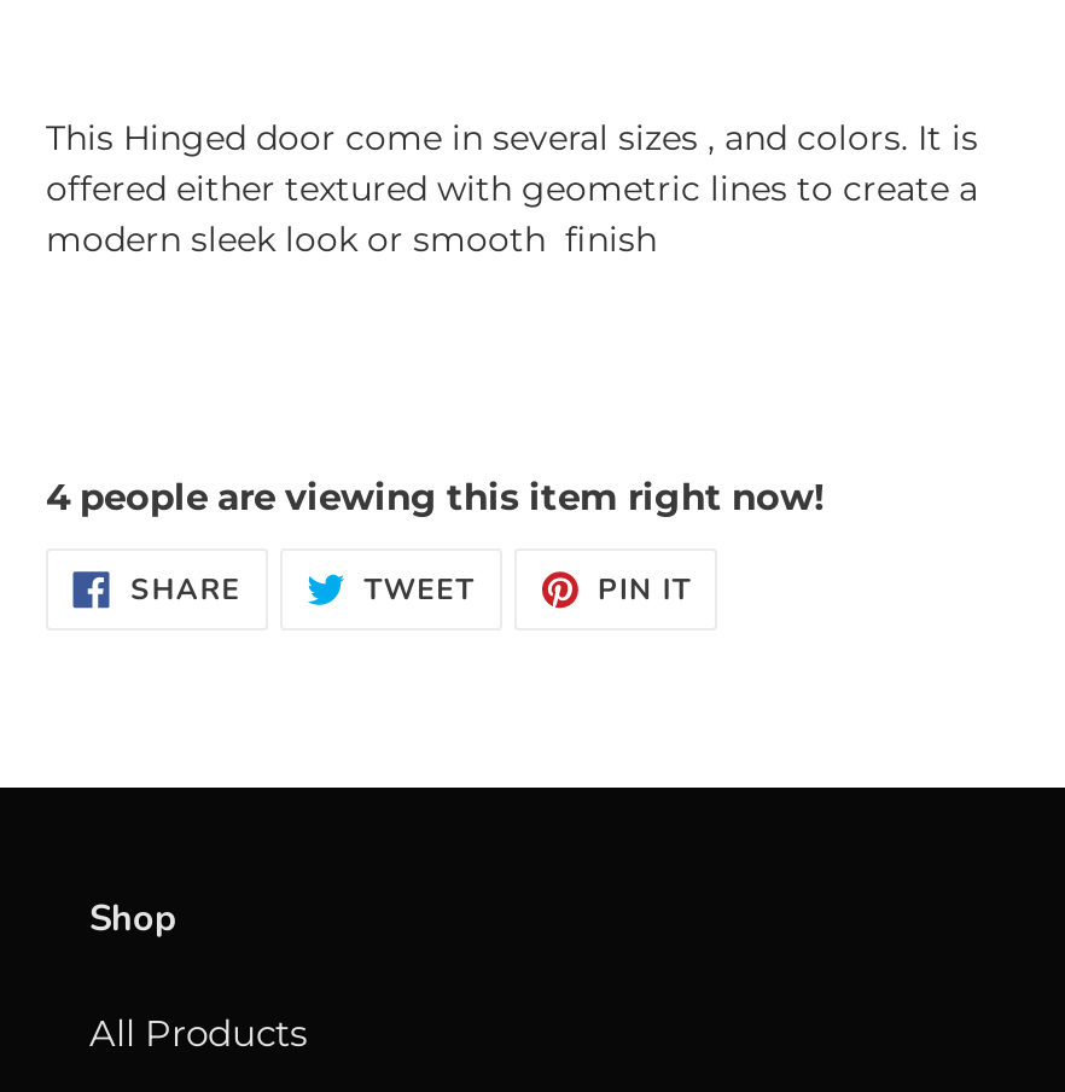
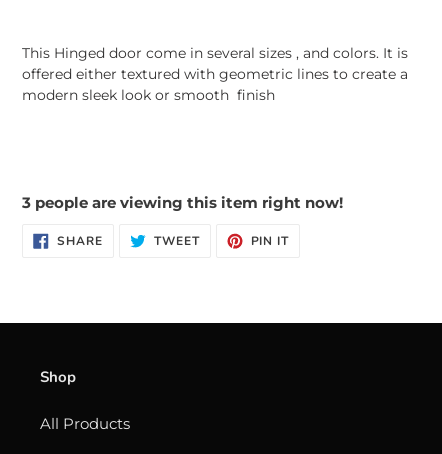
- 4 people are viewing this item right now!
+ 3 people are viewing this item right now!
